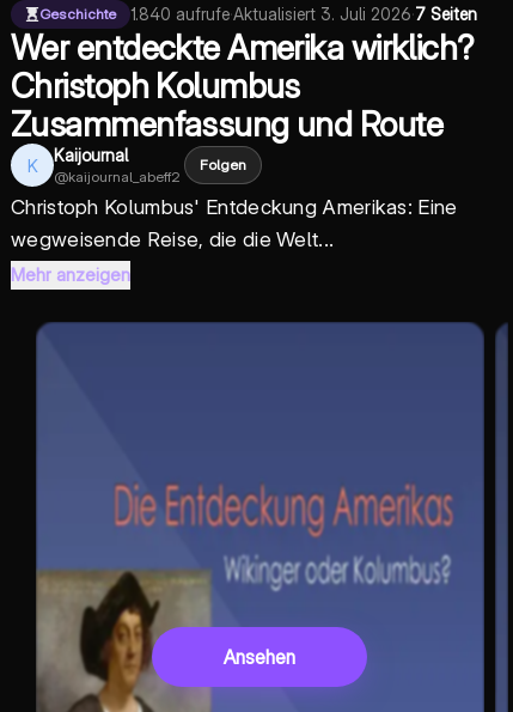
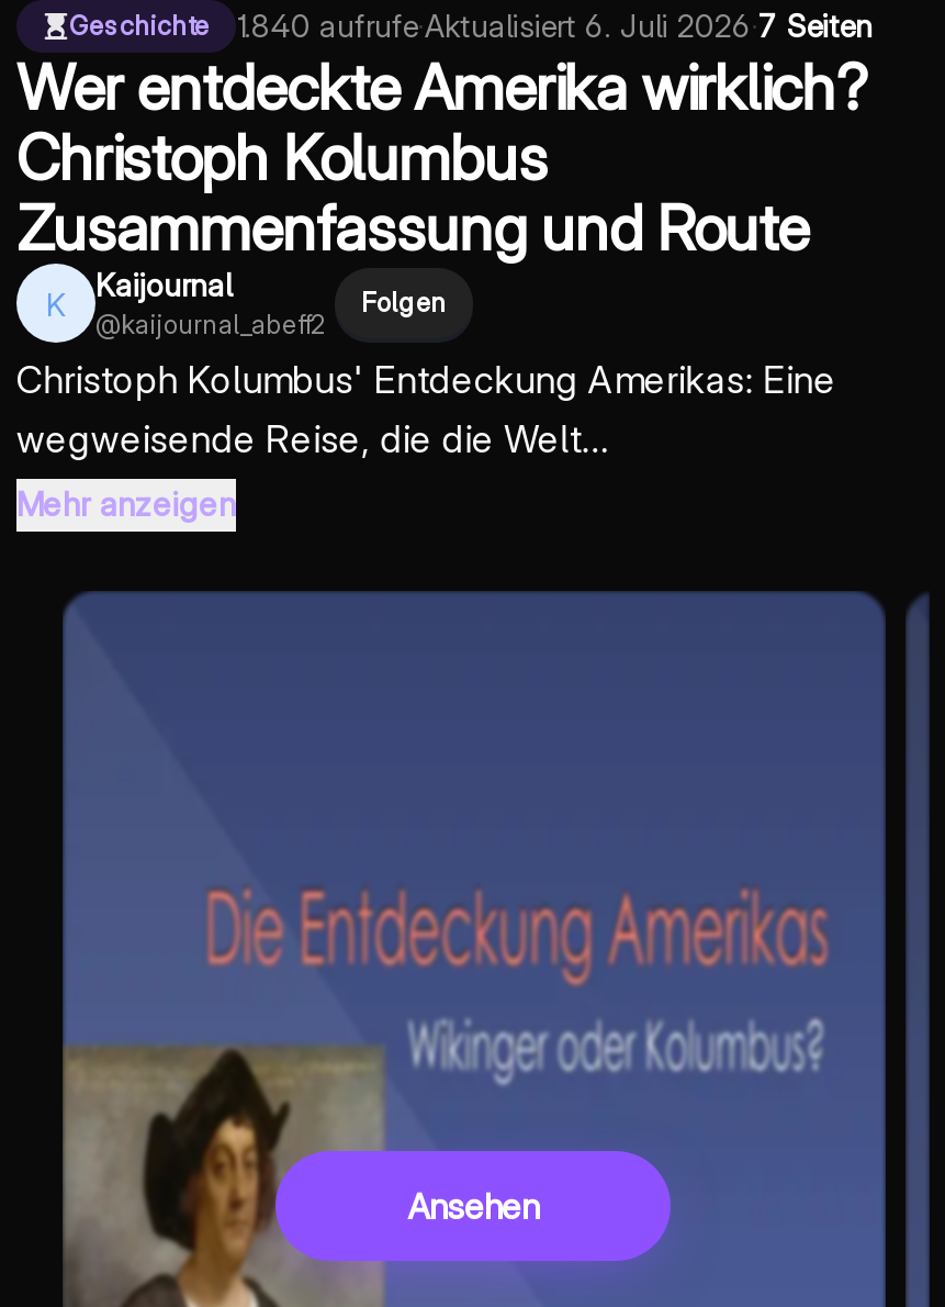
- 1.840 aufrufe · Aktualisiert 3. Juli 2026 · 7 Seiten
+ 1.840 aufrufe · Aktualisiert 6. Juli 2026 · 7 Seiten
